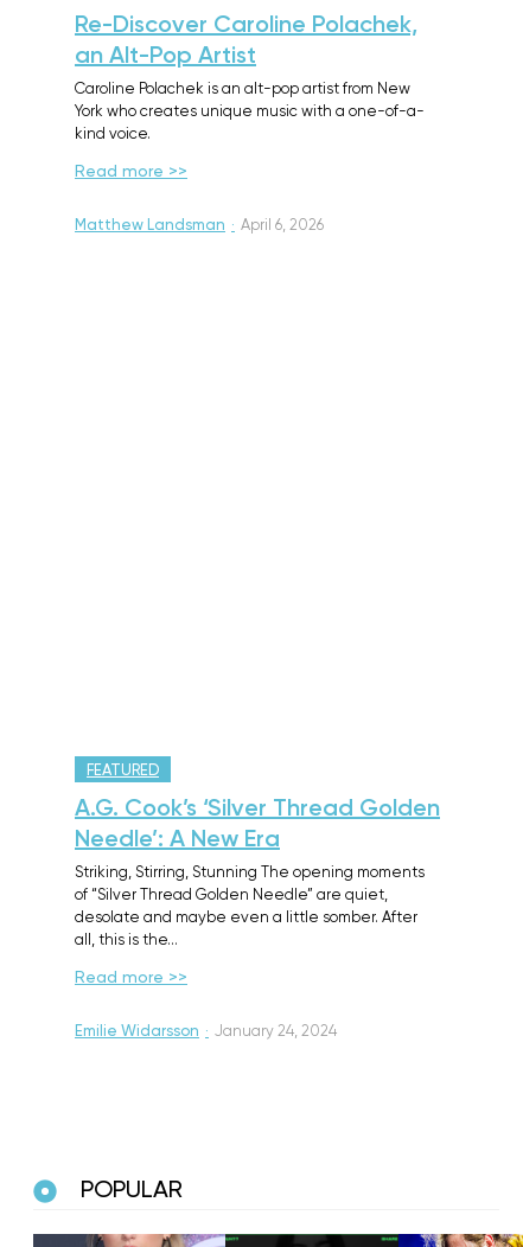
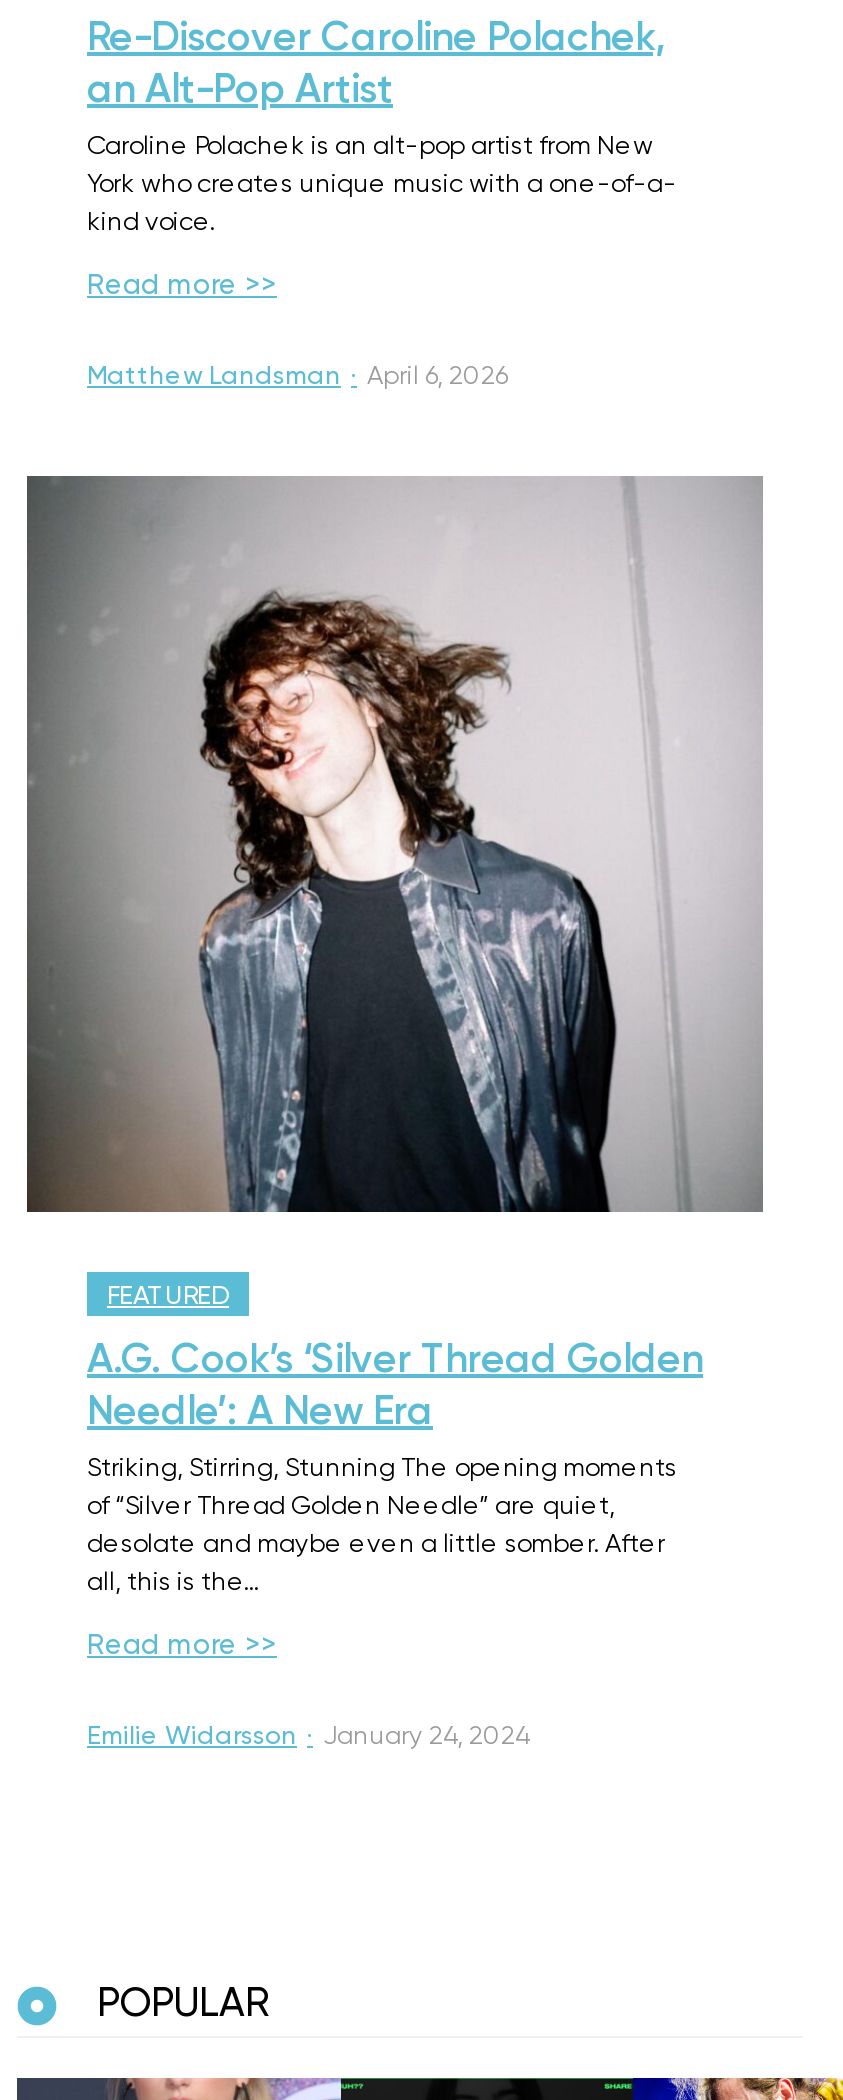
+ [image]
